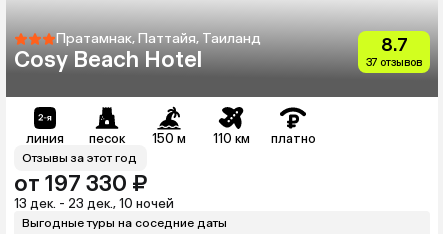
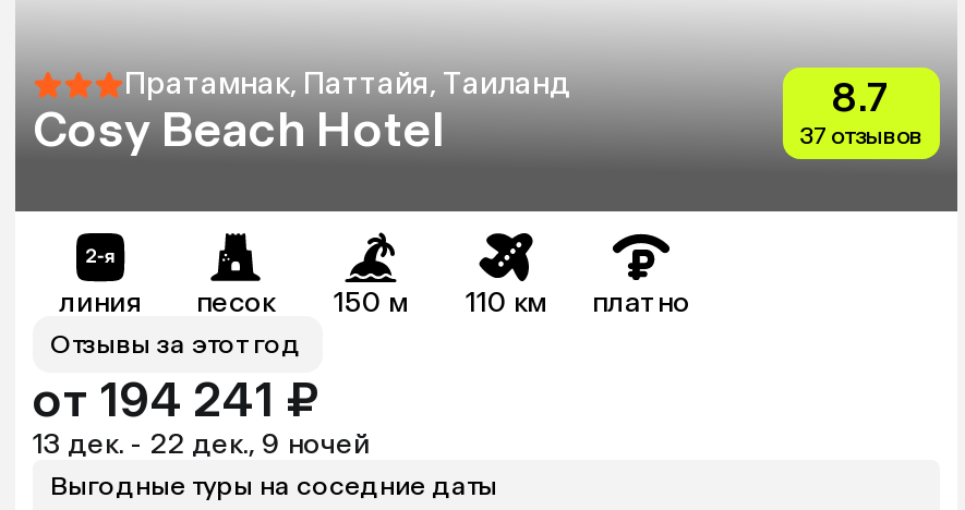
- от 197 330 ₽
+ от 194 241 ₽

- 13 дек. - 23 дек., 10 ночей
+ 13 дек. - 22 дек., 9 ночей
